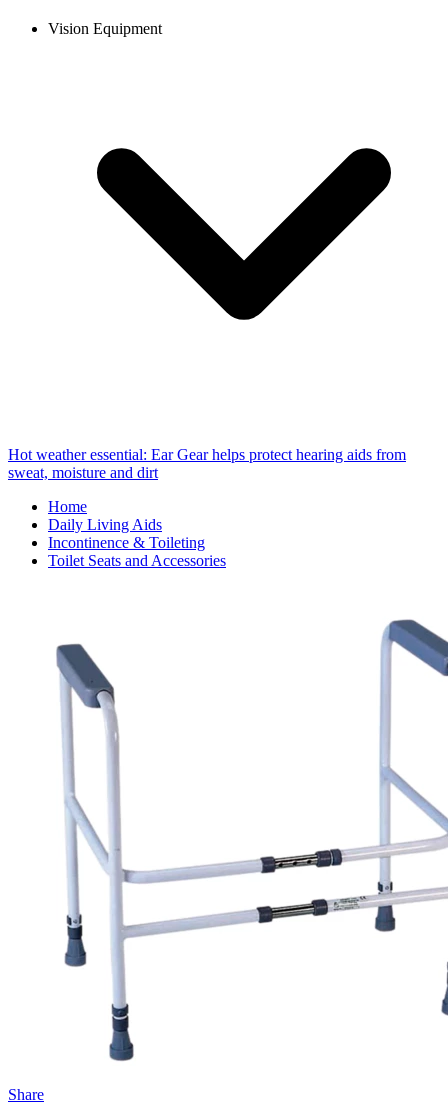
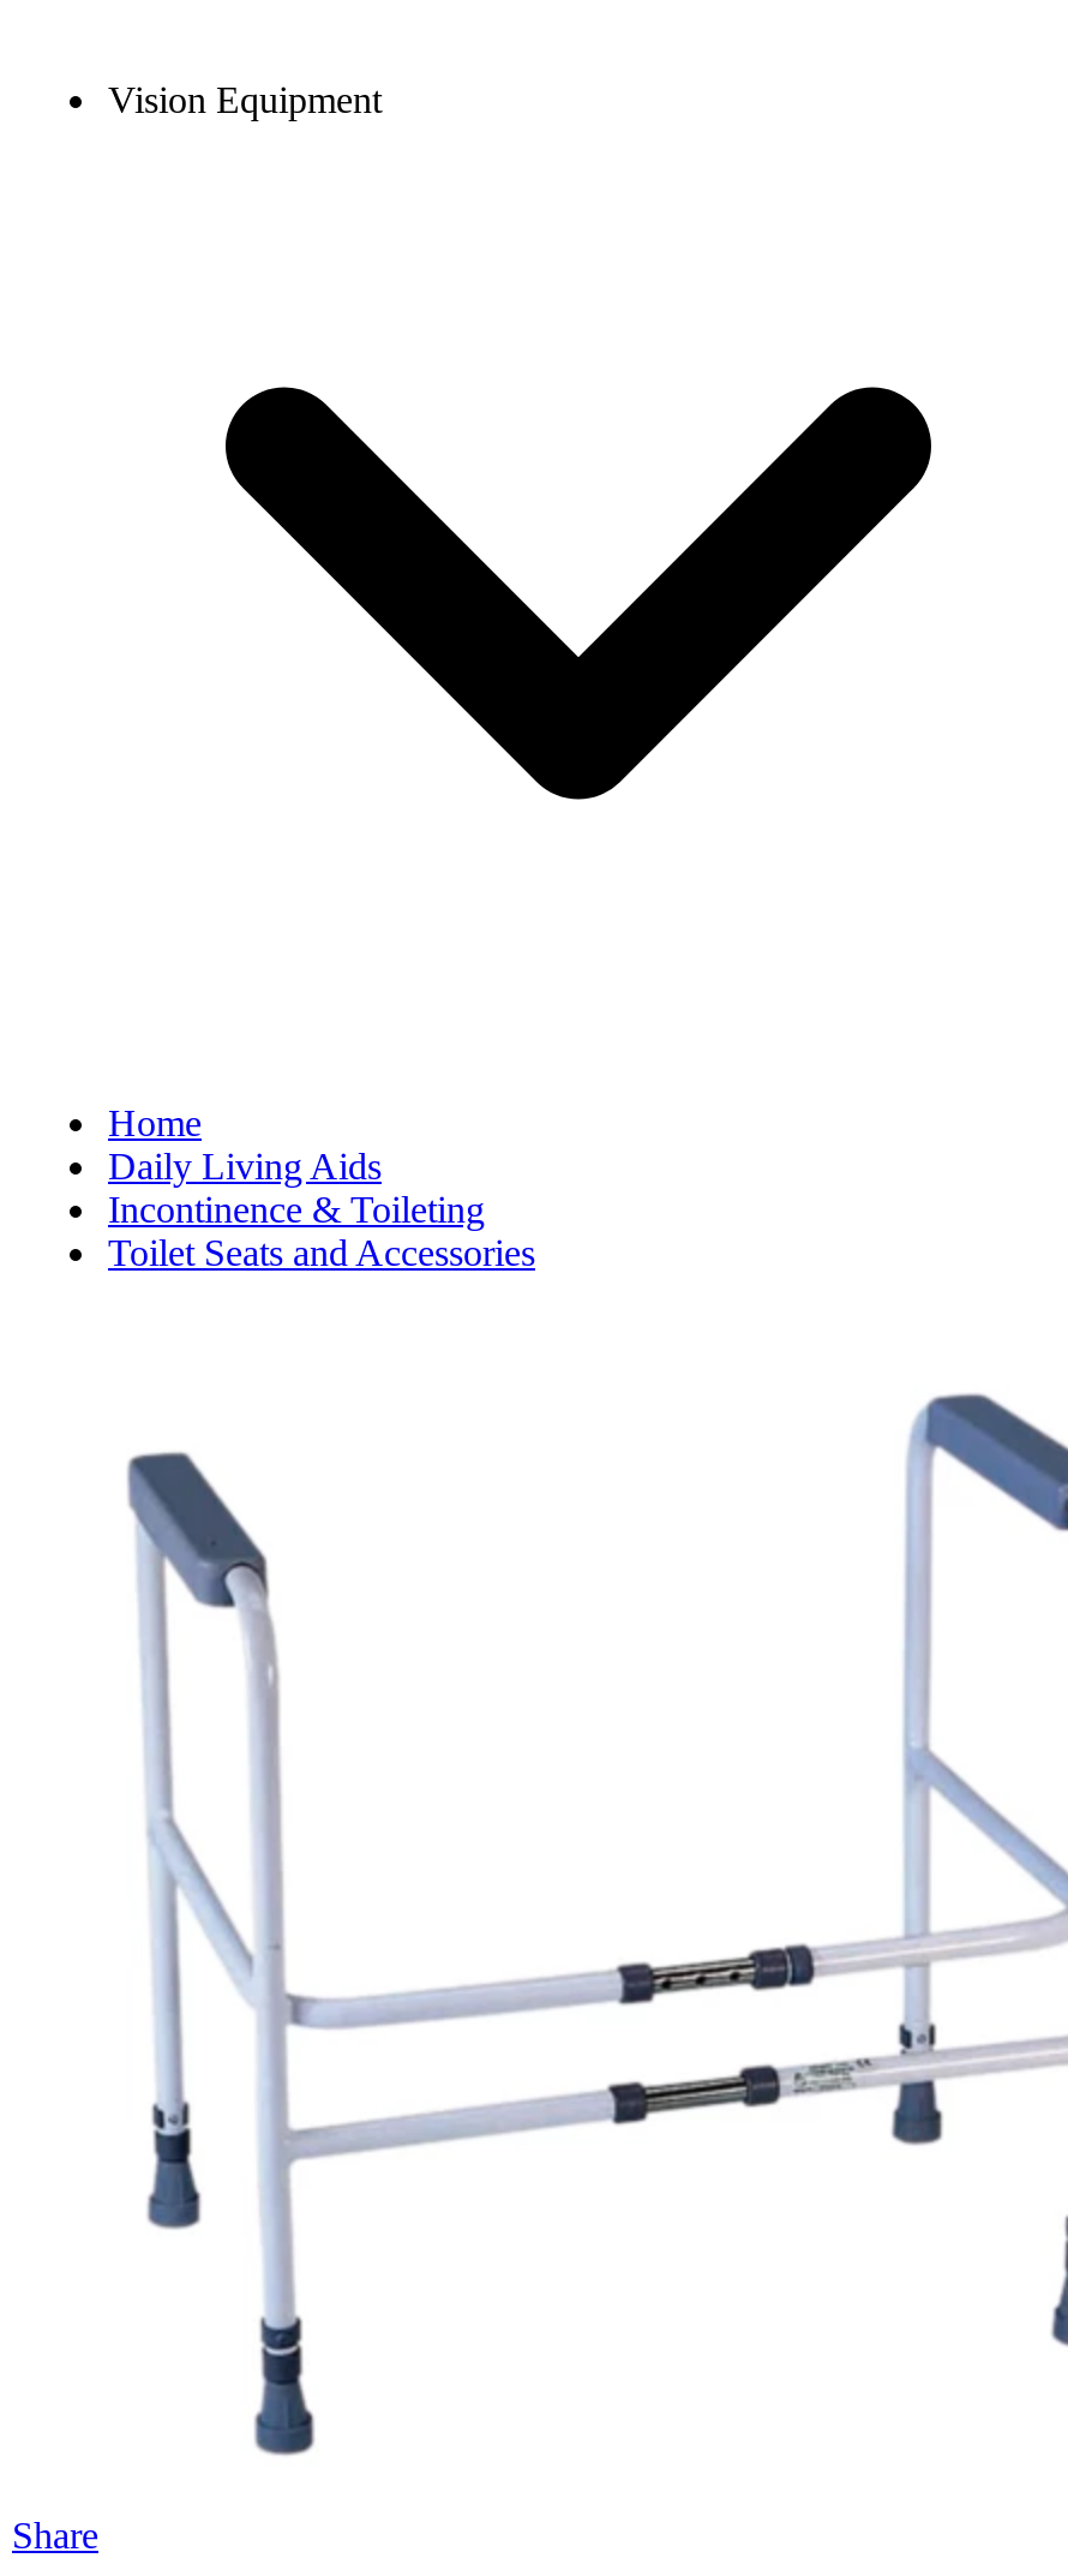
- Hot weather essential: Ear Gear helps protect hearing aids from
- sweat, moisture and dirt
